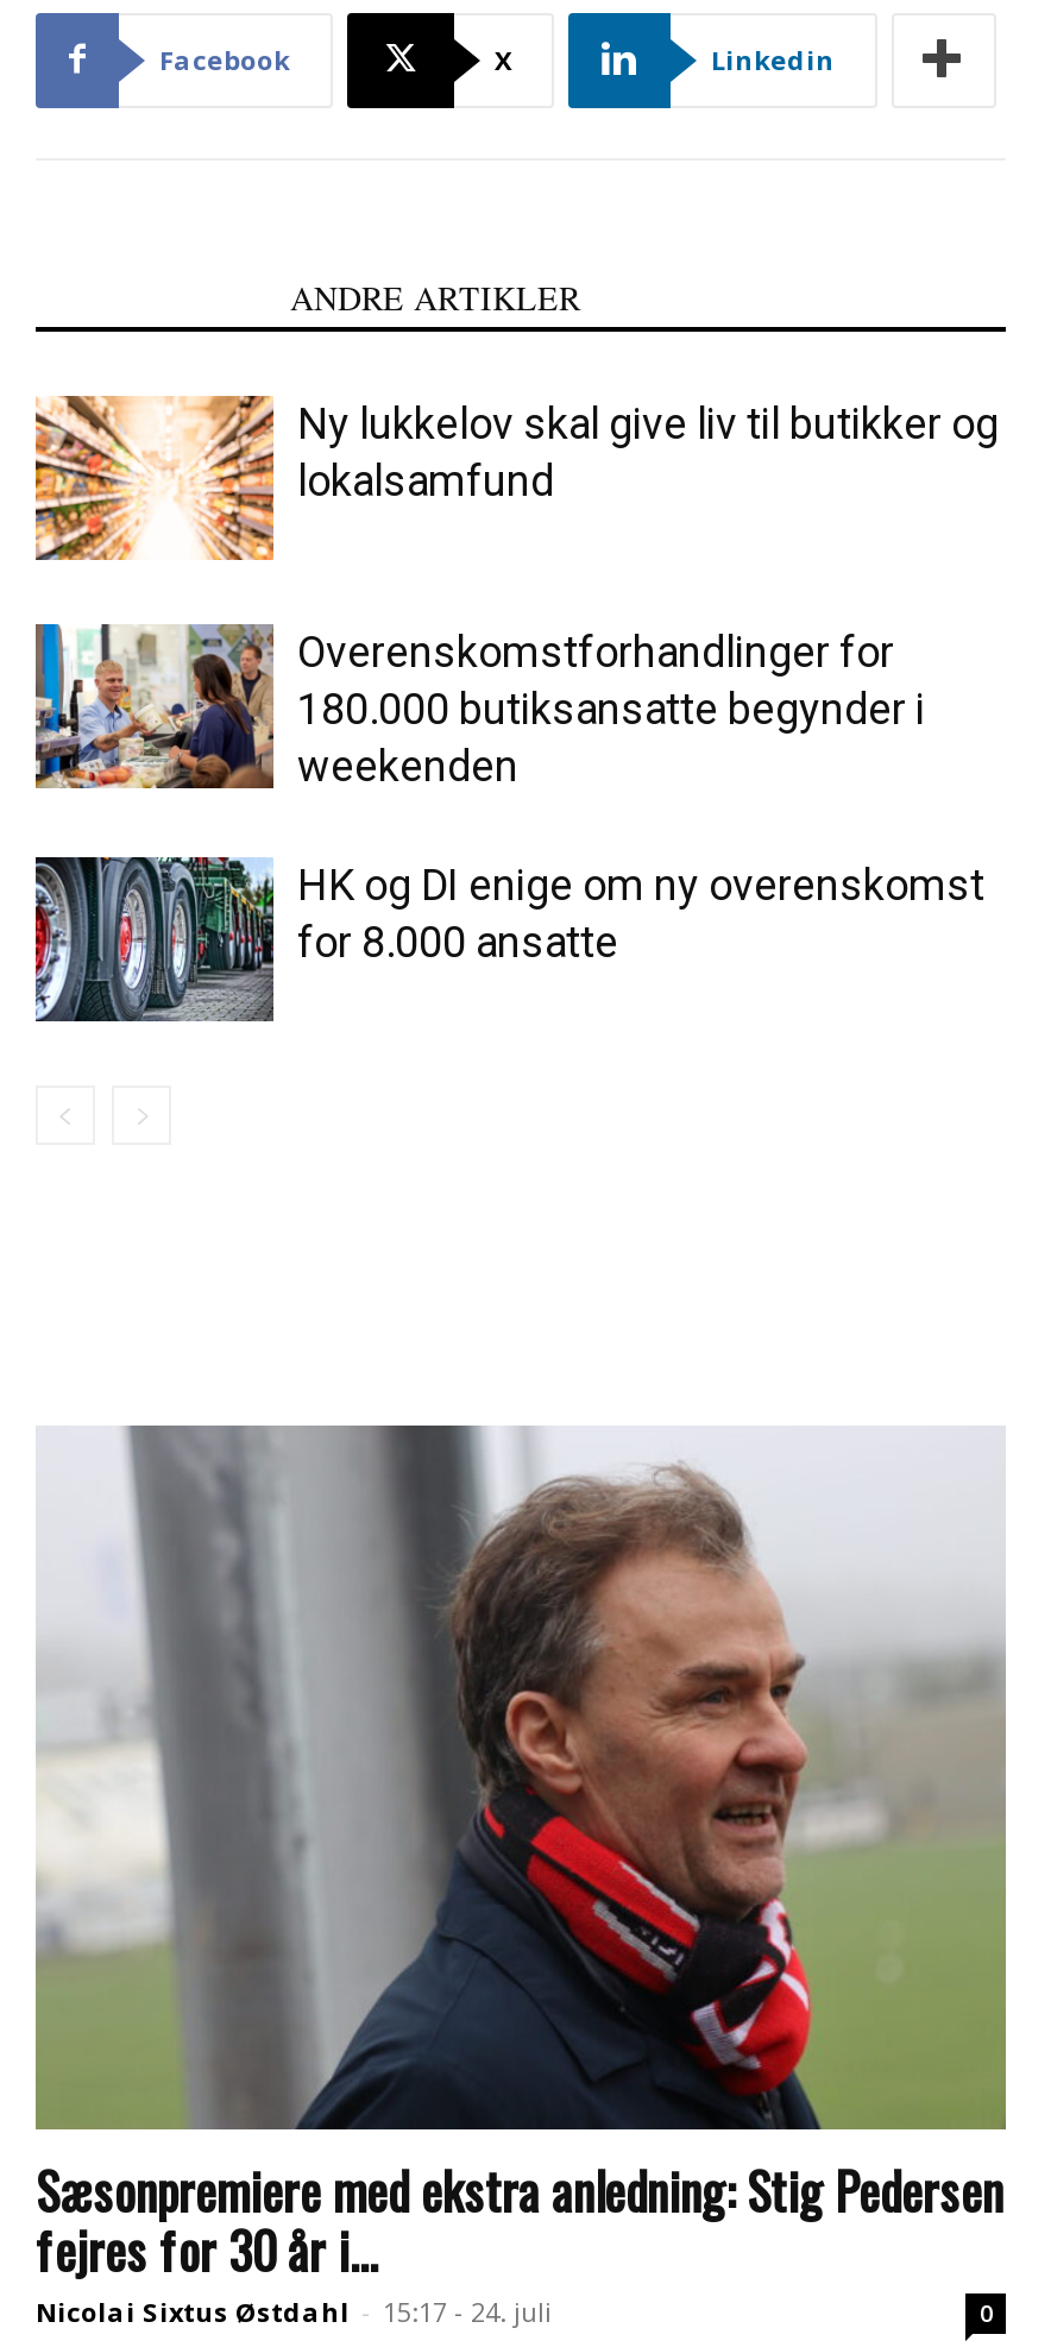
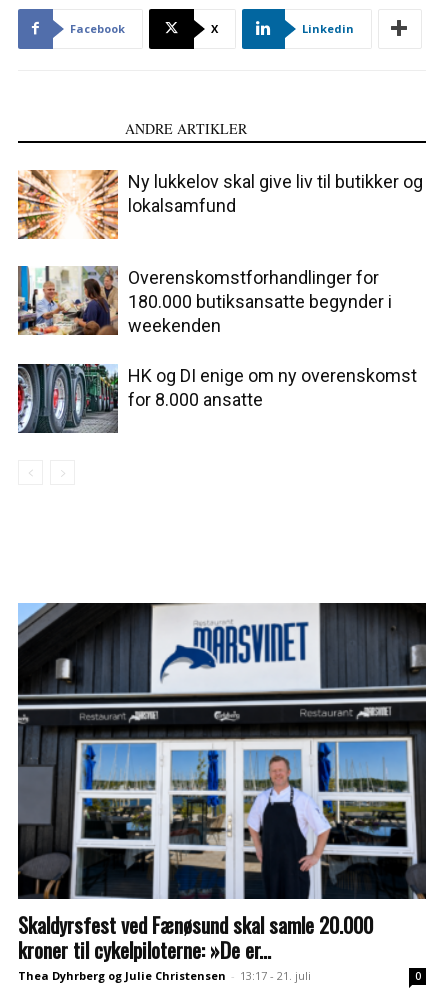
- [image]
- Sæsonpremiere med ekstra anledning: Stig Pedersen
- fejres for 30 år i...
- Nicolai Sixtus Østdahl - 15:17 - 24. juli
+ [image]
+ Skaldyrsfest ved Fænøsund skal samle 20.000
+ kroner til cykelpiloterne: »De er...
+ Thea Dyhrberg og Julie Christensen - 13:17 - 21. juli
